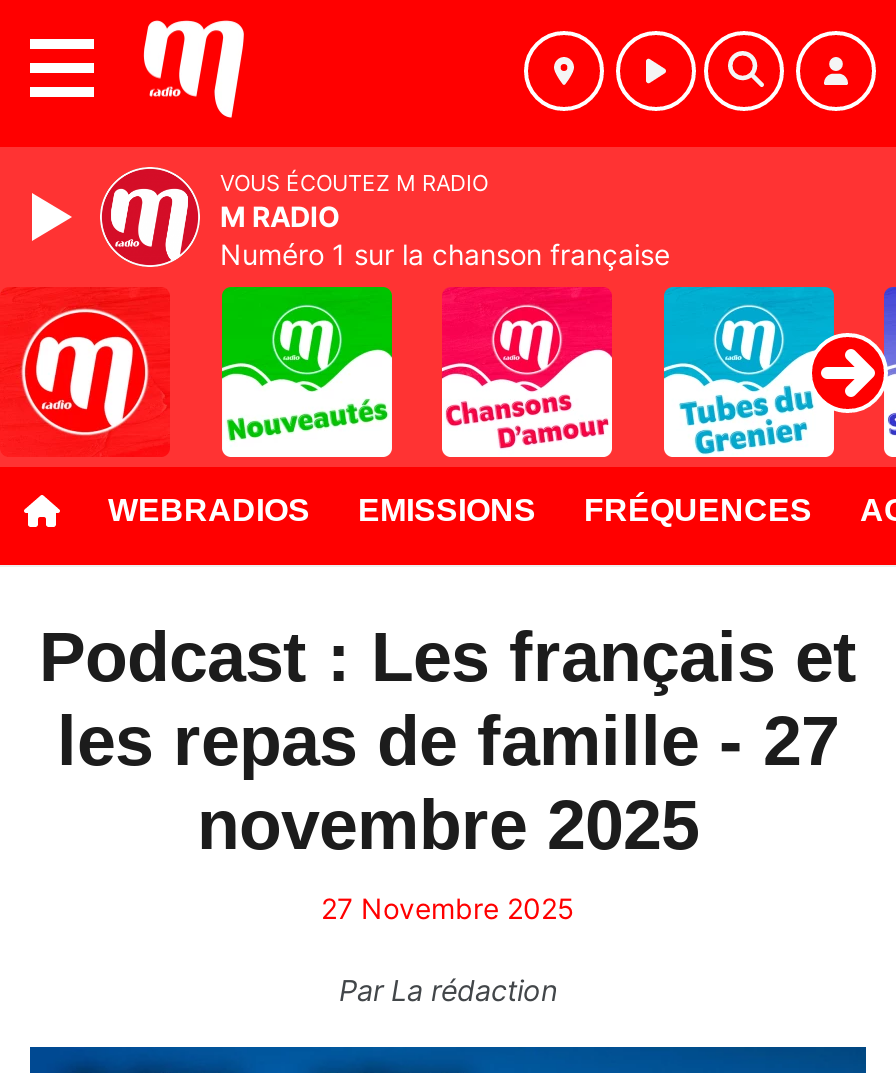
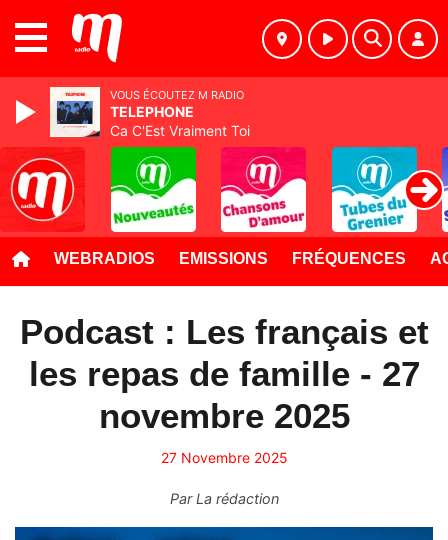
- [image]
- M RADIO
- Numéro 1 sur la chanson française
+ [image]
+ TELEPHONE
+ Ca C'Est Vraiment Toi
